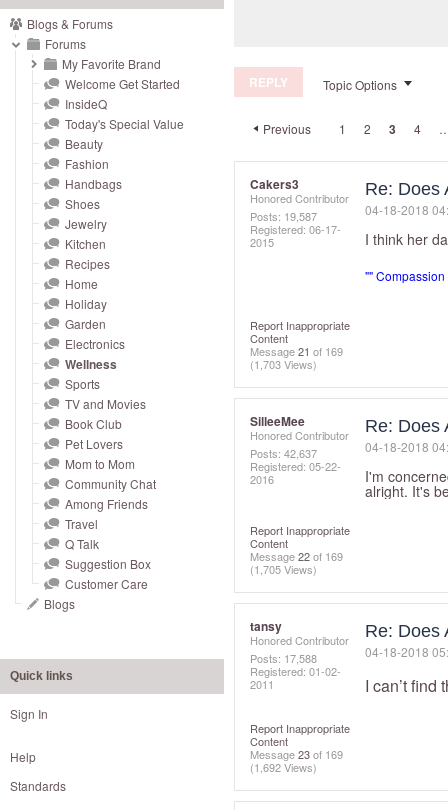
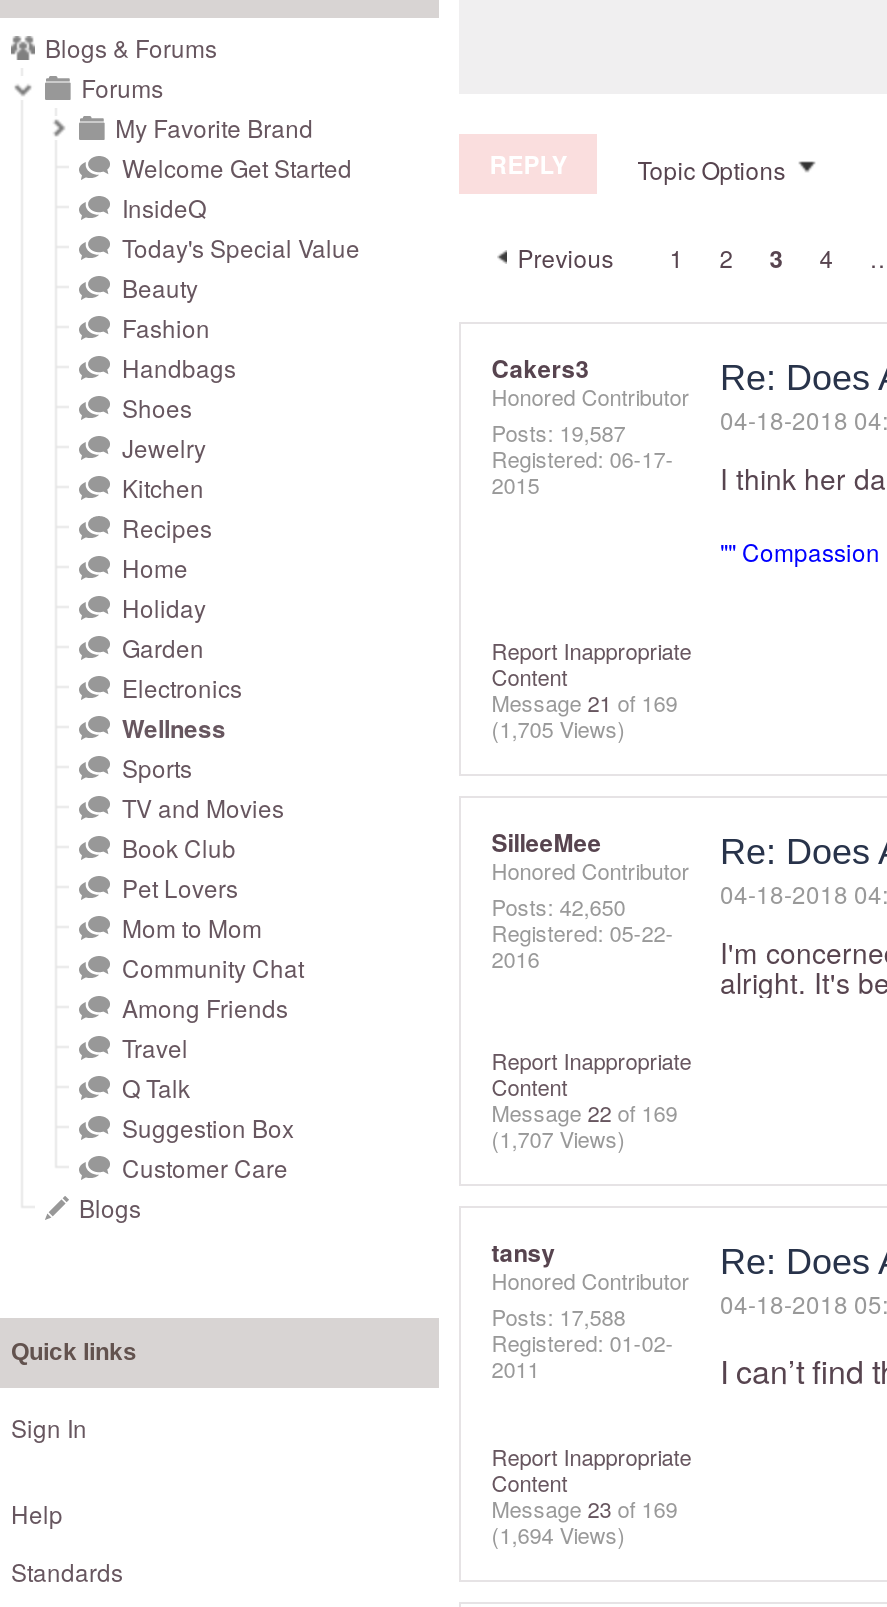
- (1,703 Views)
+ (1,705 Views)

- Posts: 42,637
+ Posts: 42,650

- (1,705 Views)
+ (1,707 Views)

- (1,692 Views)
+ (1,694 Views)
